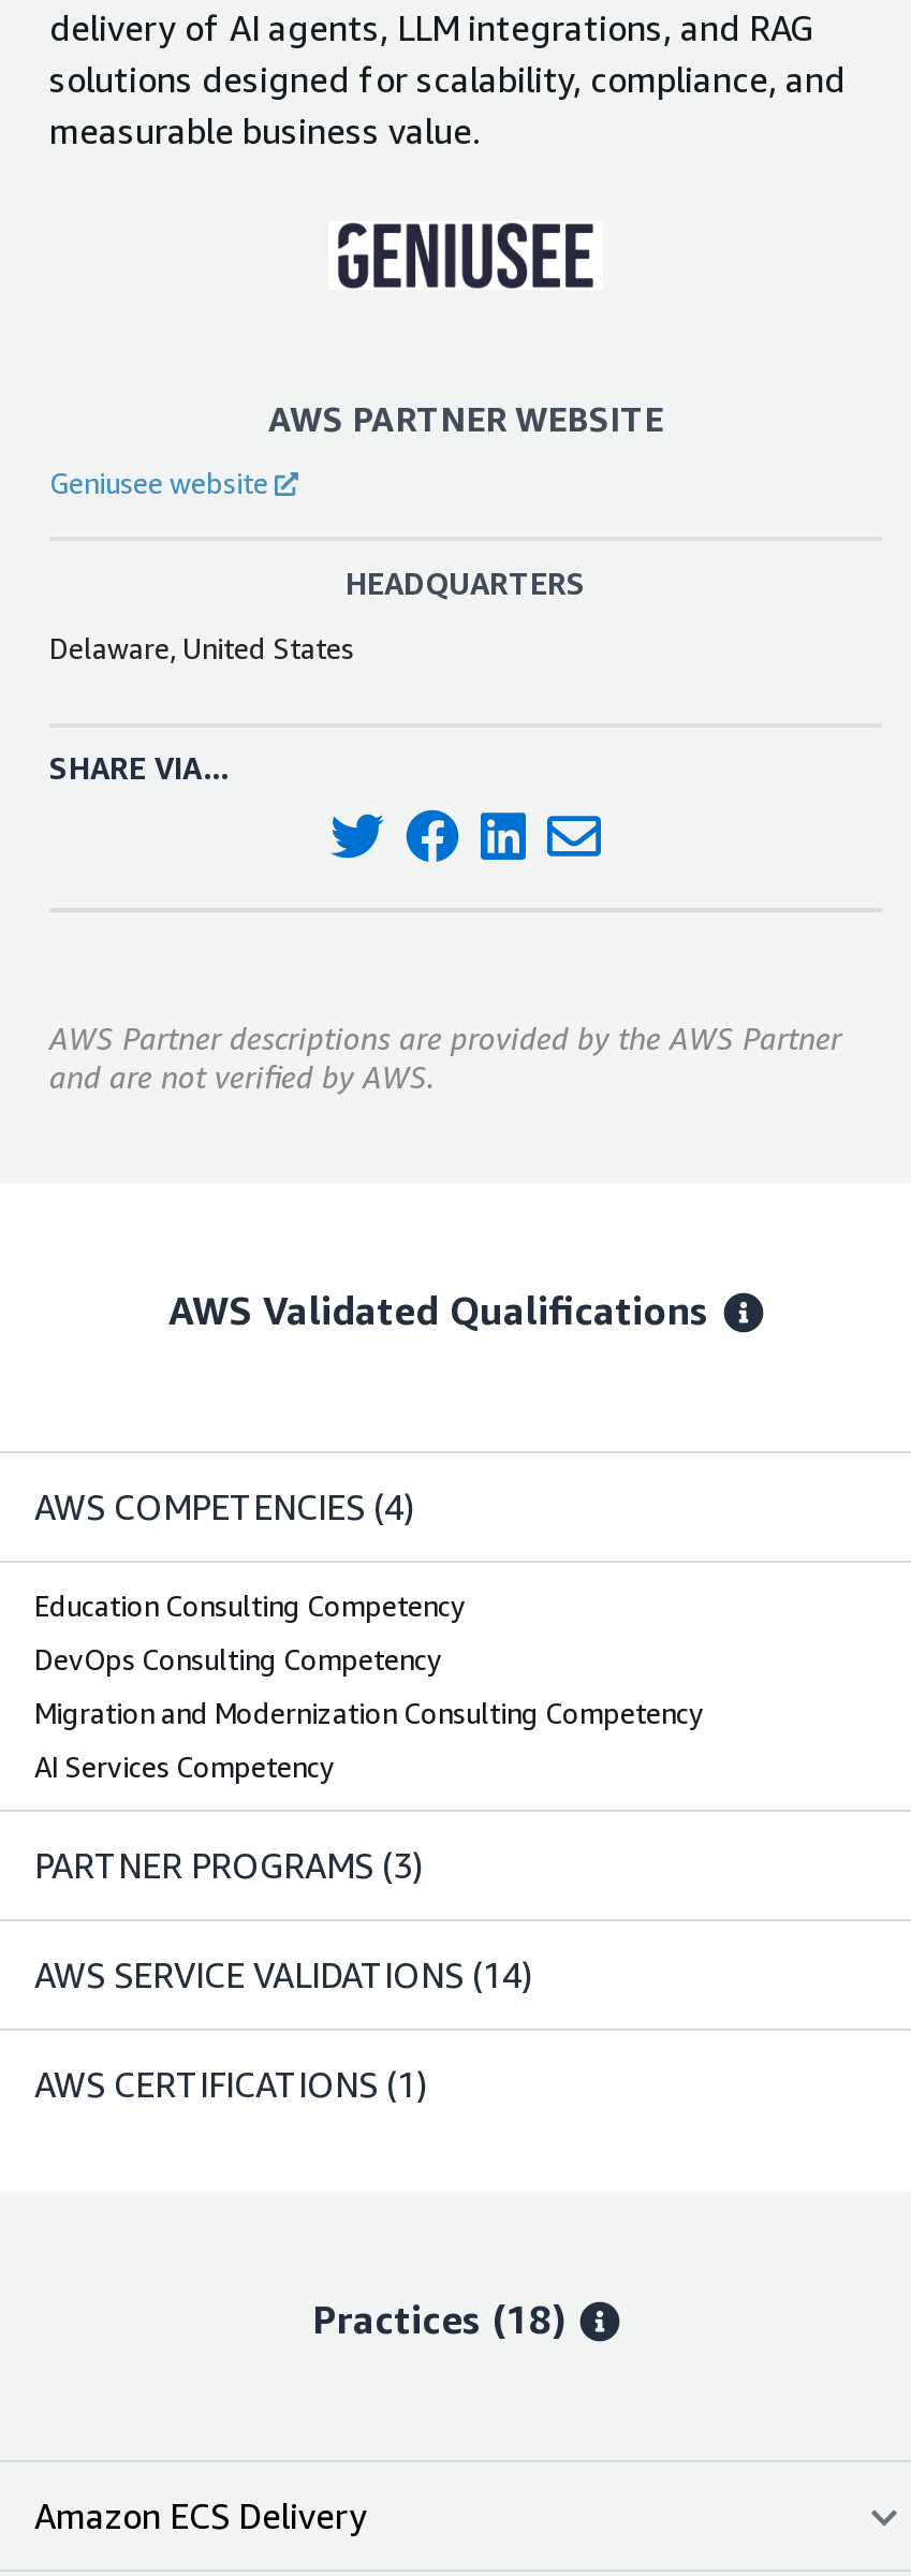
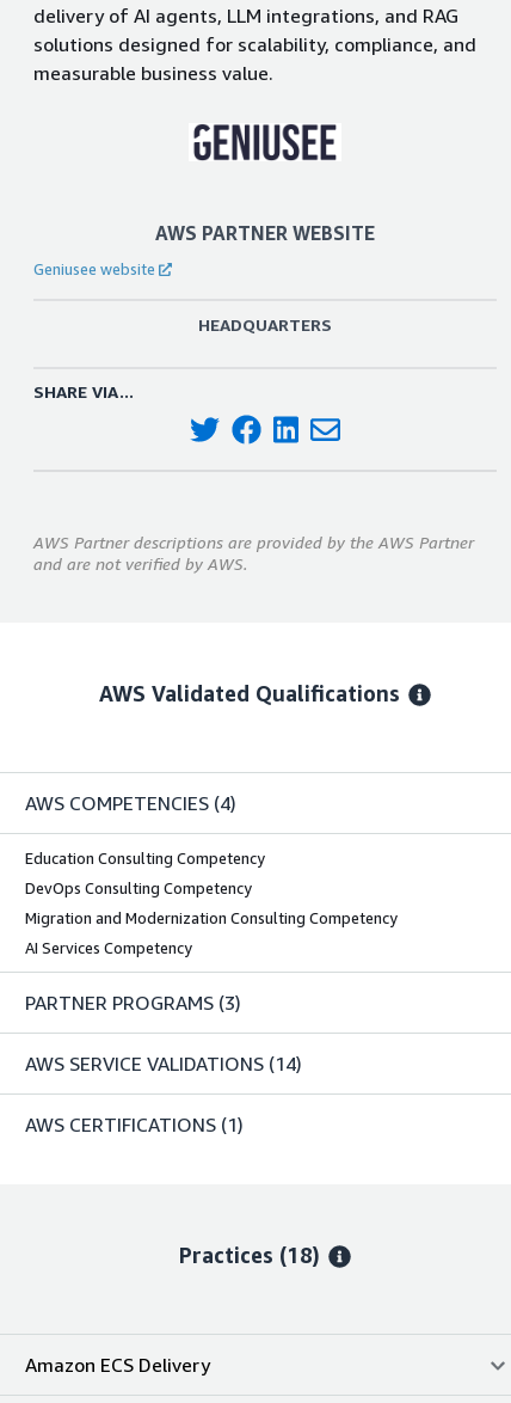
- Delaware, United States
